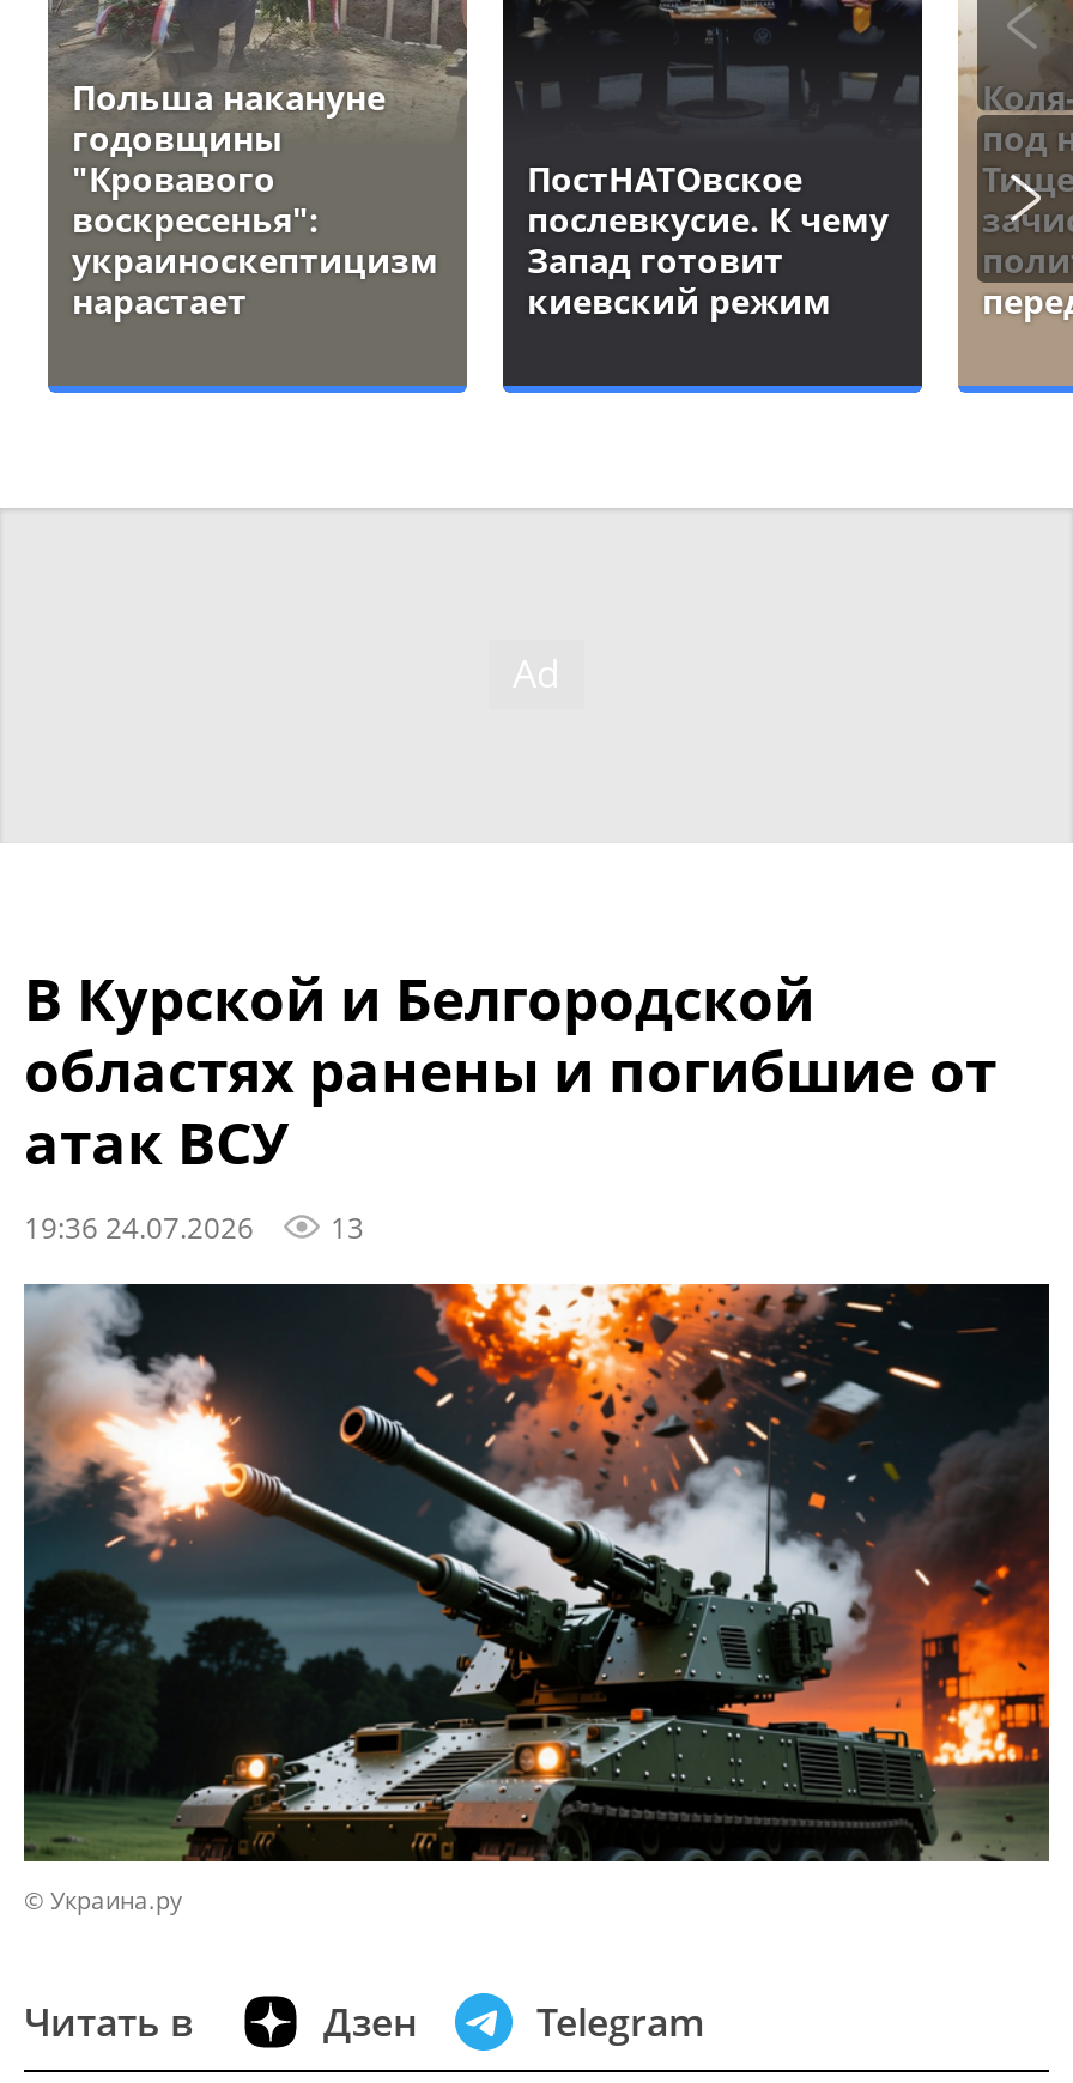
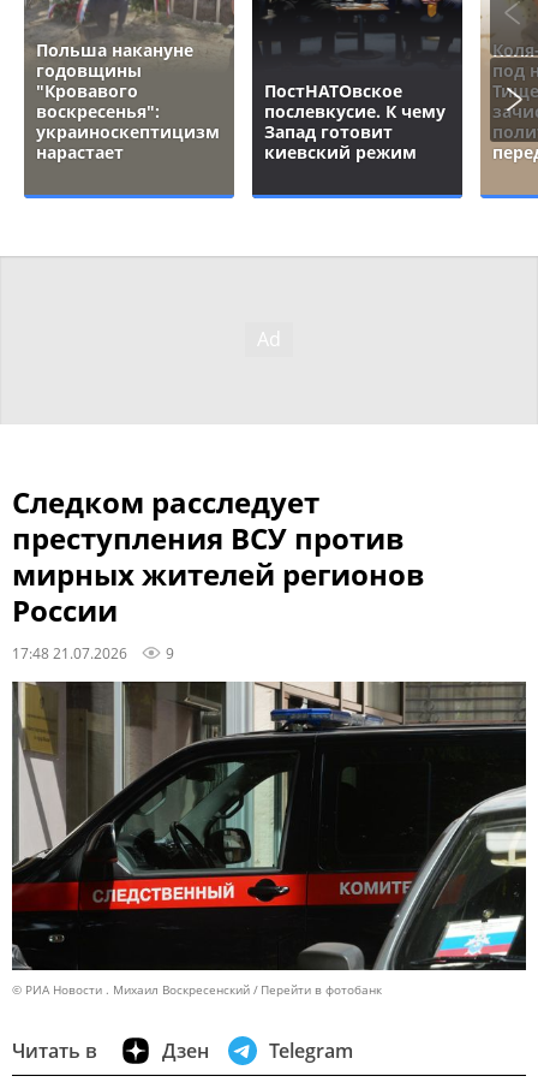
- В Курской и Белгородской
- областях ранены и погибшие от
- атак ВСУ
- 19:36 24.07.2026
- 13
+ Следком расследует
+ преступления ВСУ против
+ мирных жителей регионов
+ России
+ 17:48 21.07.2026
+ 9

- [image]
- © Украина.ру
+ [image]
+ © РИА Новости . Михаил Воскресенский
+ Перейти в фотобанк
